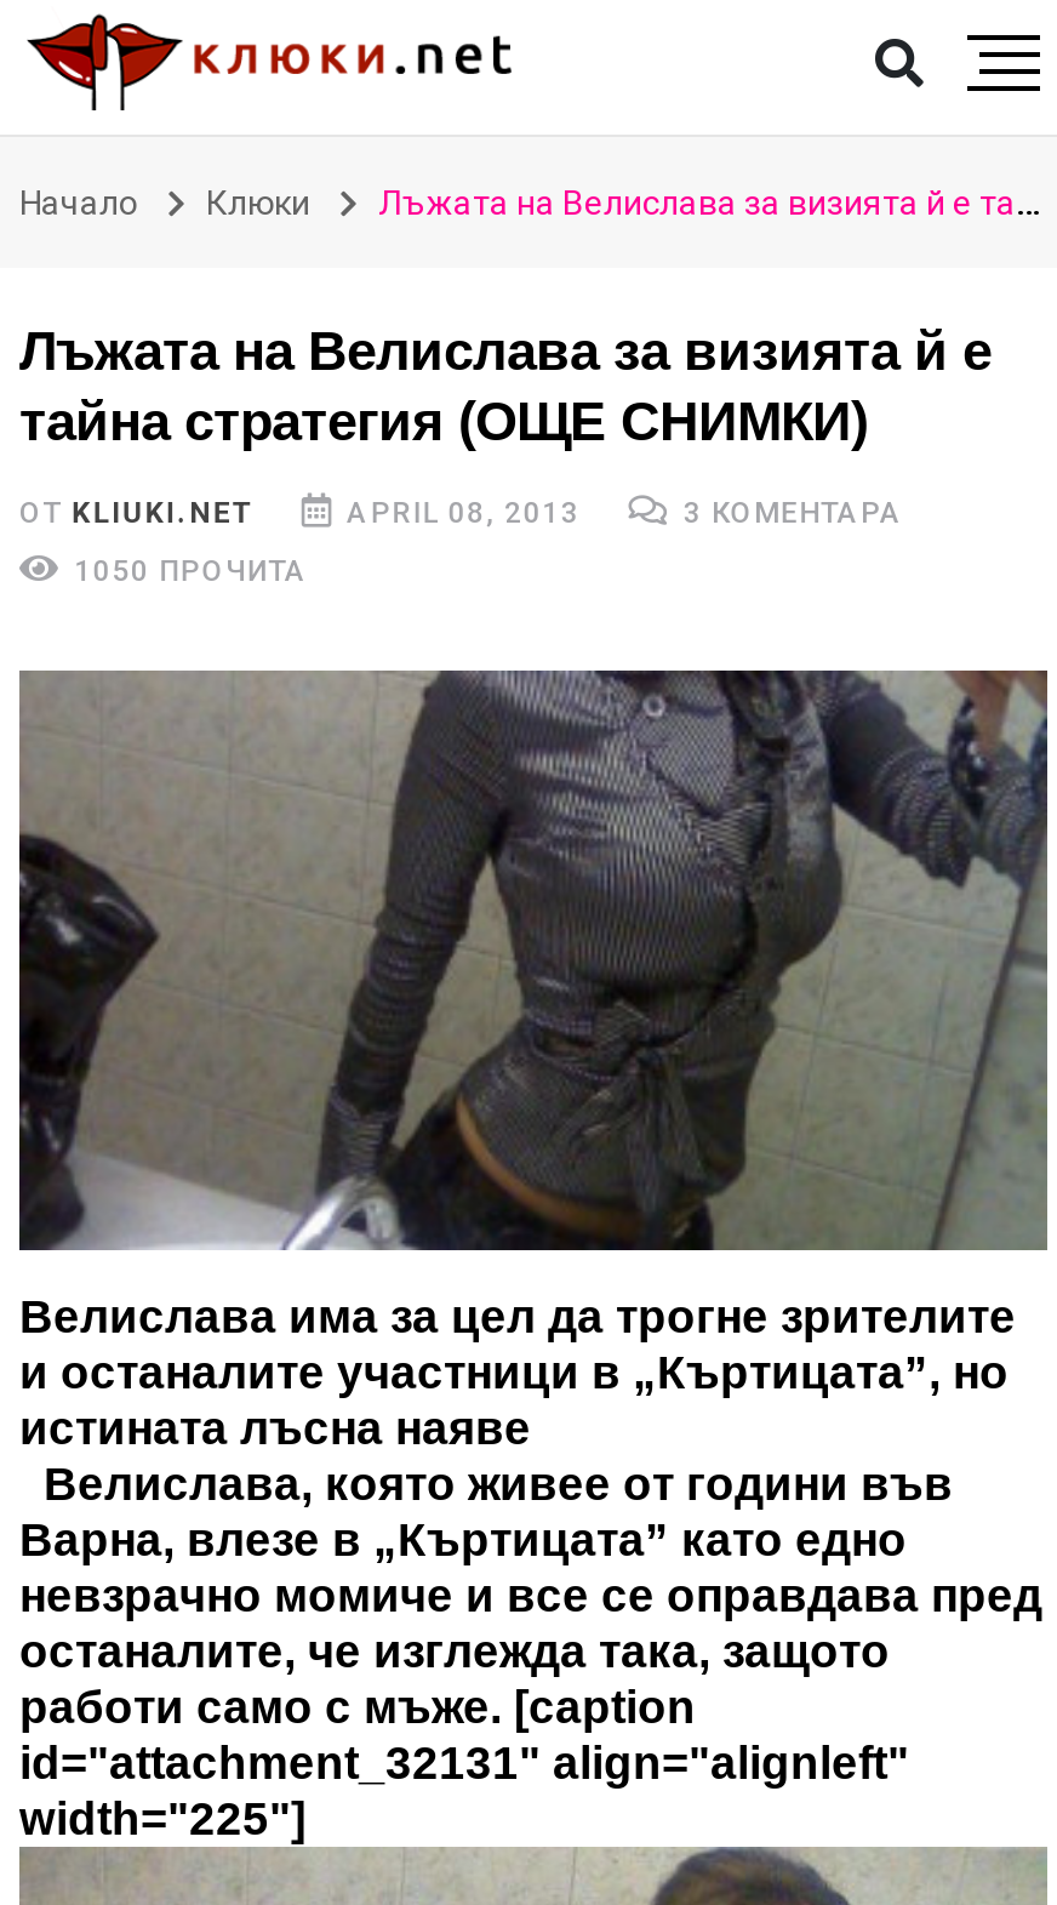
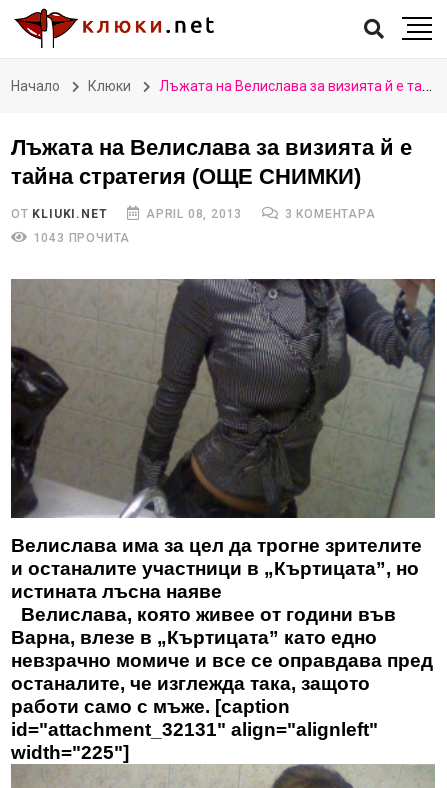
- 1050 ПРОЧИТА
+ 1043 ПРОЧИТА
